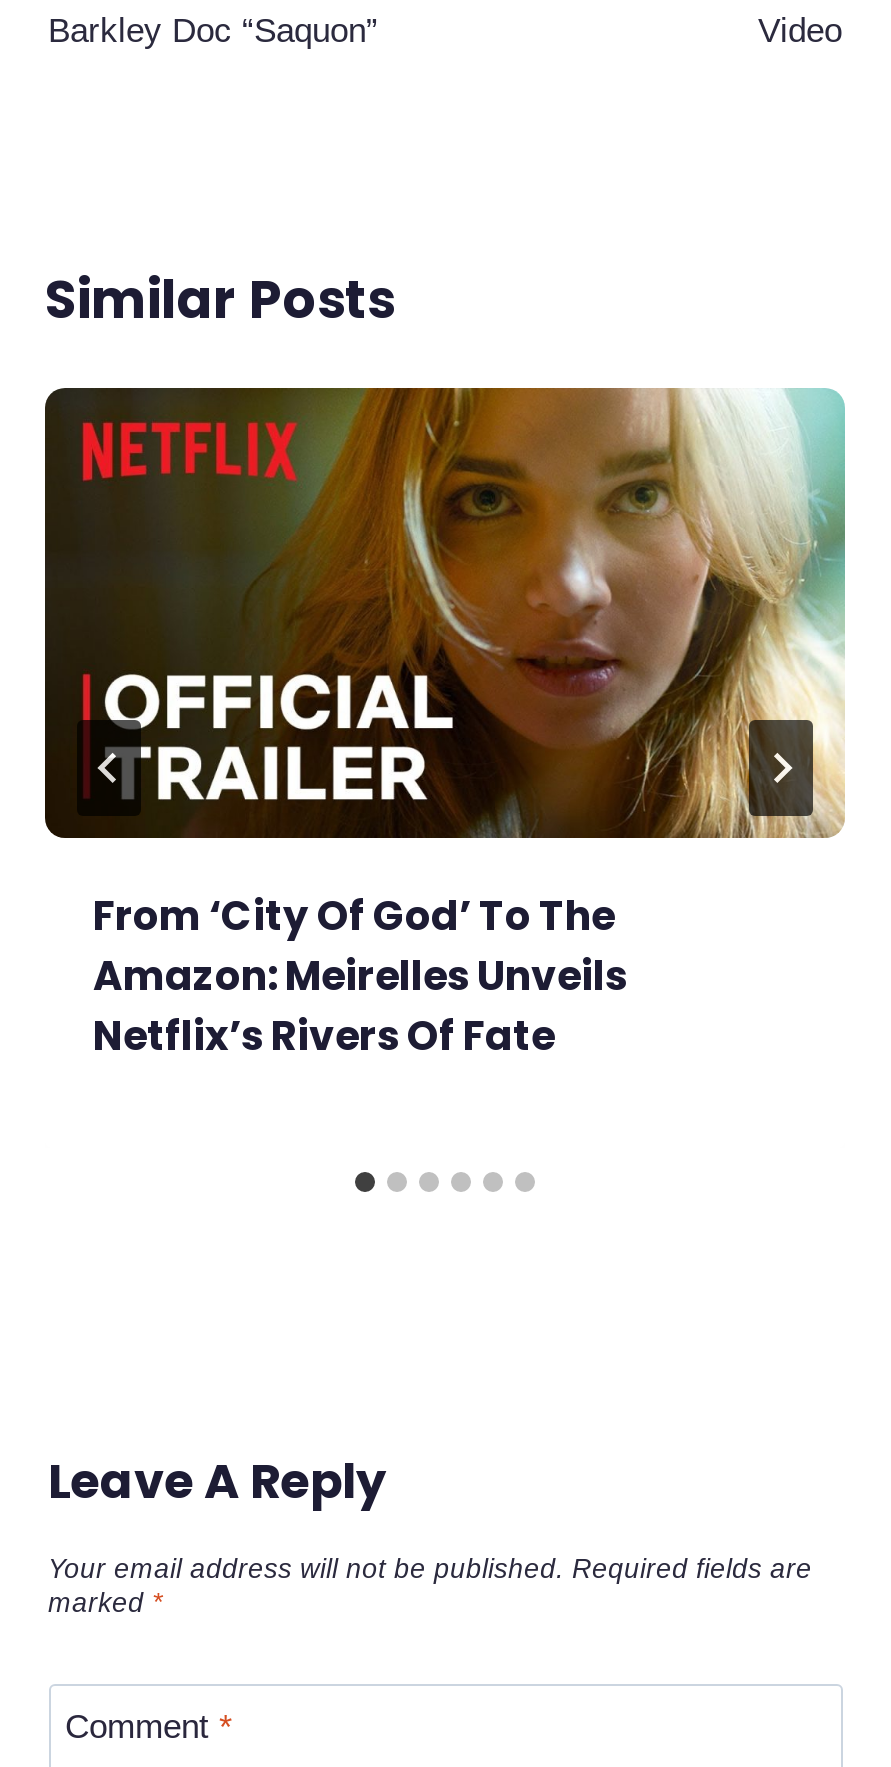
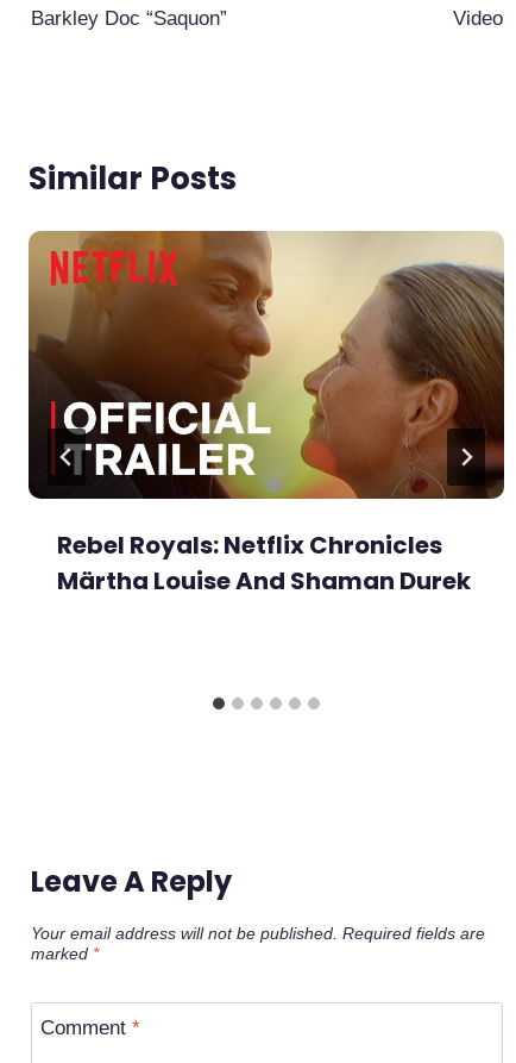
- [image]
- From ‘City Of God’ To The
- Amazon: Meirelles Unveils
- Netflix’s Rivers Of Fate
+ [image]
+ Rebel Royals: Netflix Chronicles
+ Märtha Louise And Shaman Durek
